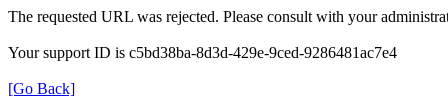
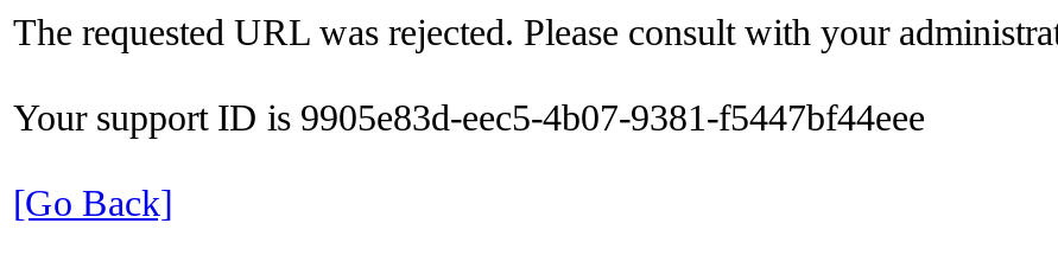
- Your support ID is c5bd38ba-8d3d-429e-9ced-9286481ac7e4
+ Your support ID is 9905e83d-eec5-4b07-9381-f5447bf44eee
